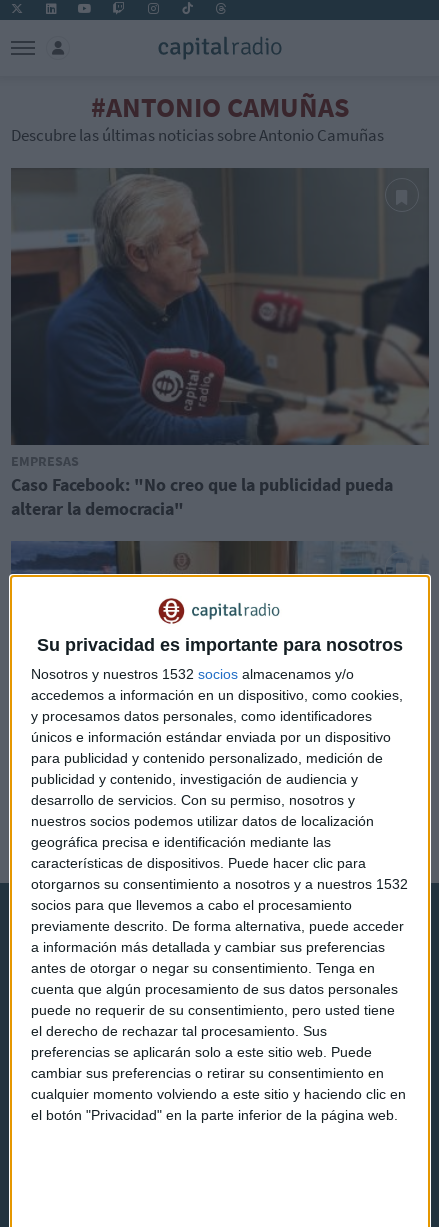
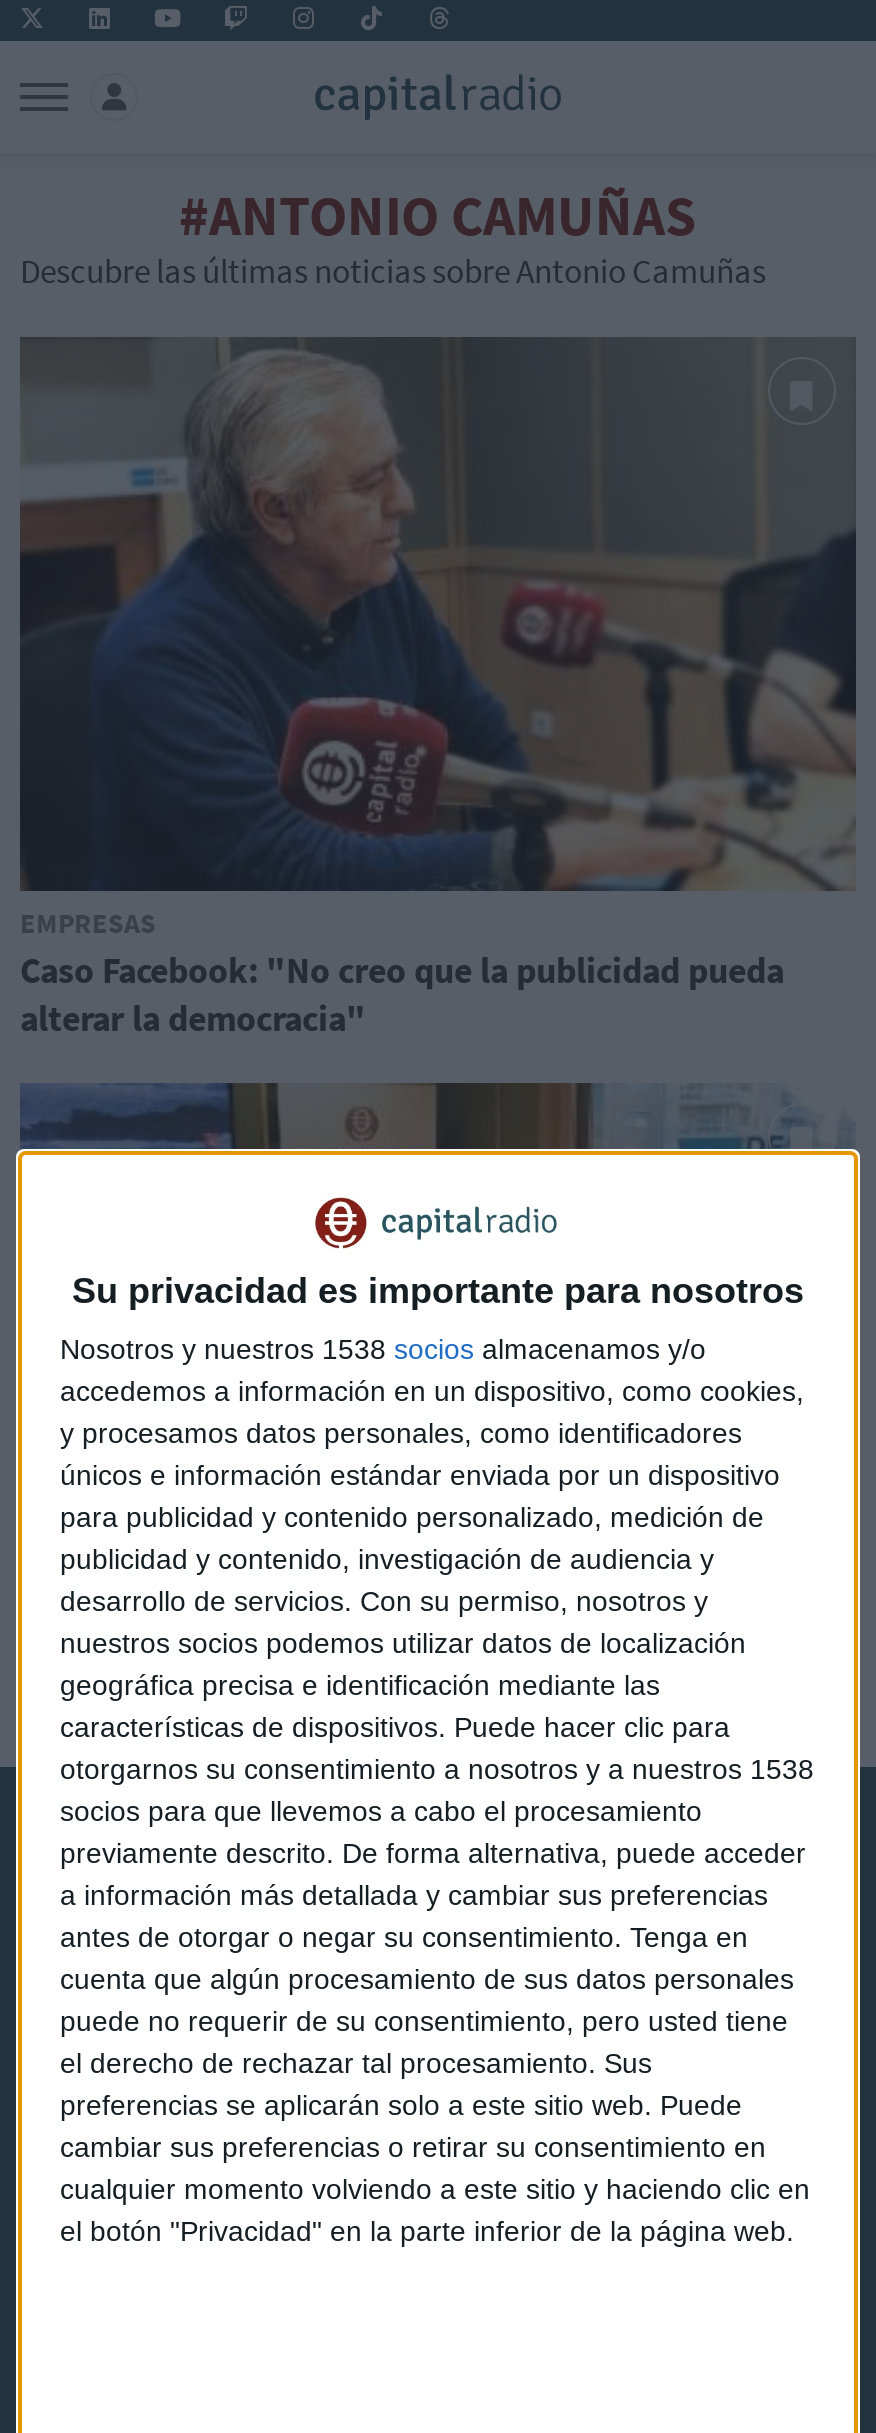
- Nosotros y nuestros 1532 socios almacenamos y/o
+ Nosotros y nuestros 1538 socios almacenamos y/o

- otorgarnos su consentimiento a nosotros y a nuestros 1532
+ otorgarnos su consentimiento a nosotros y a nuestros 1538
